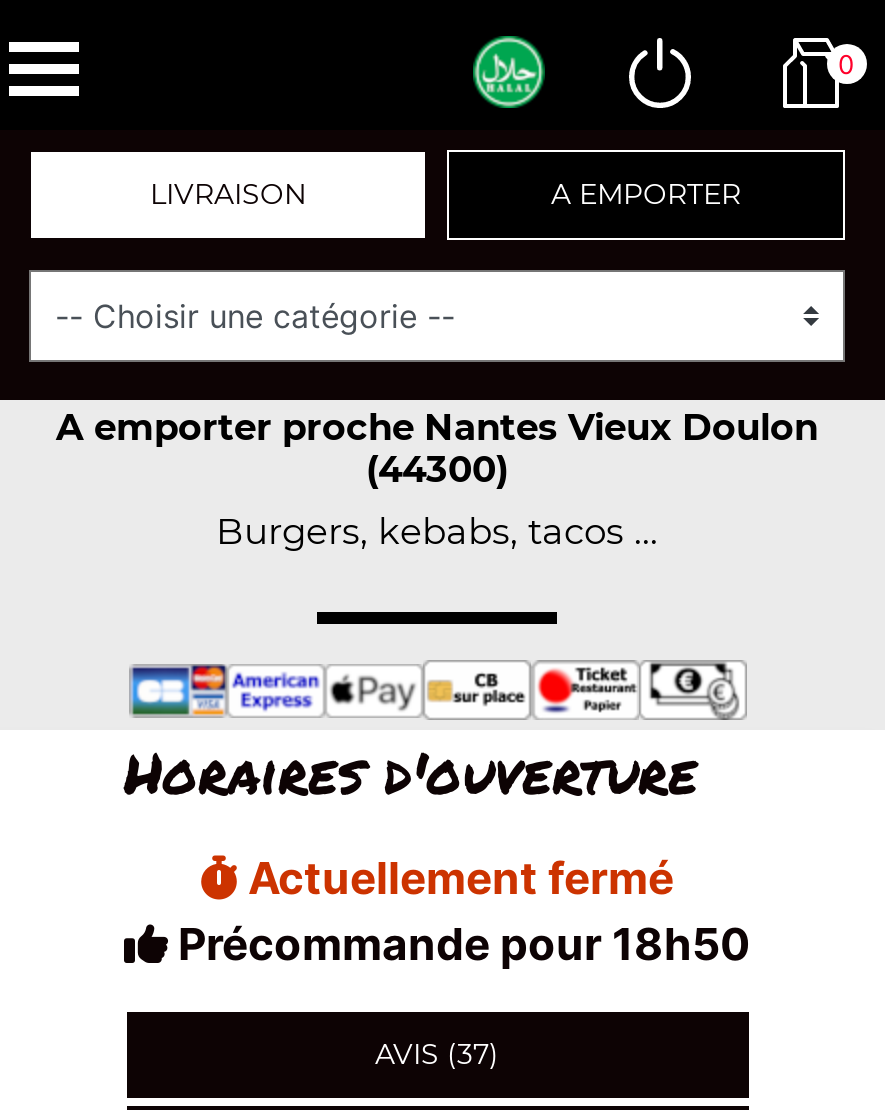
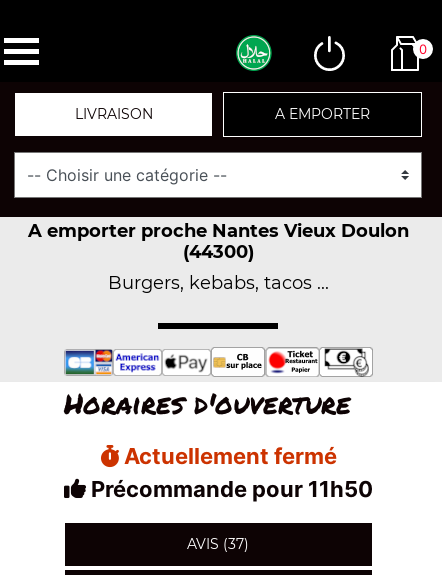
- Précommande pour 18h50
+ Précommande pour 11h50
